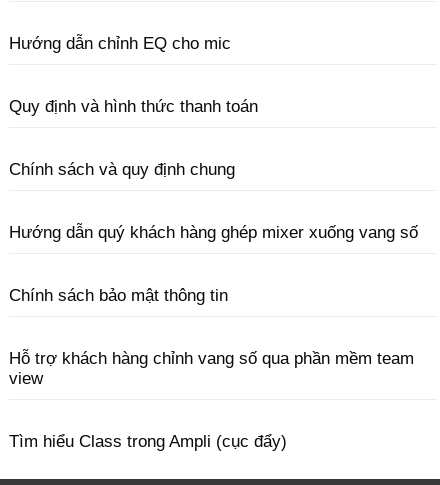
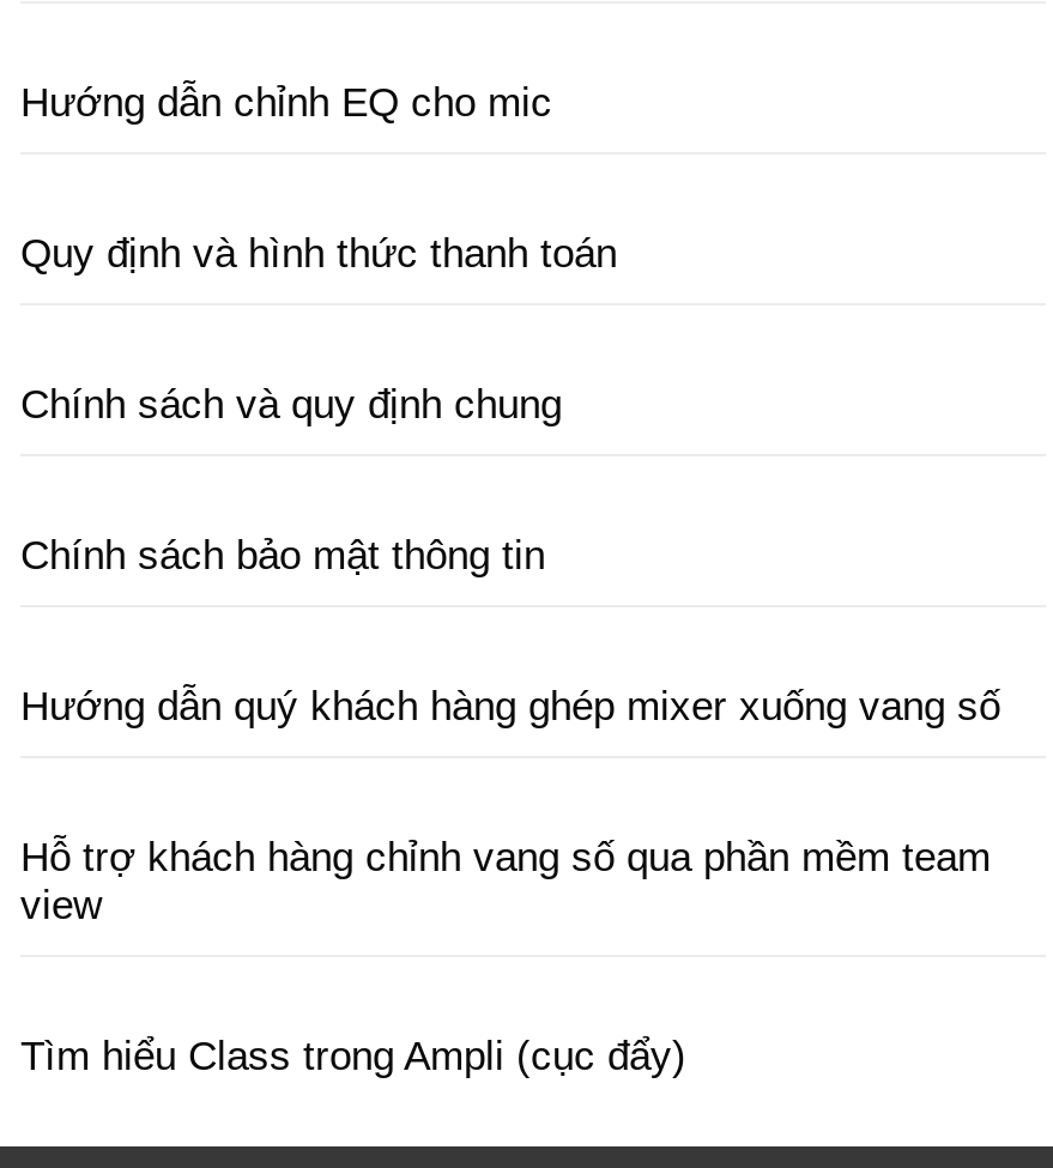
moved down: Hướng dẫn quý khách hàng ghép mixer xuống vang số

moved up: Chính sách bảo mật thông tin
